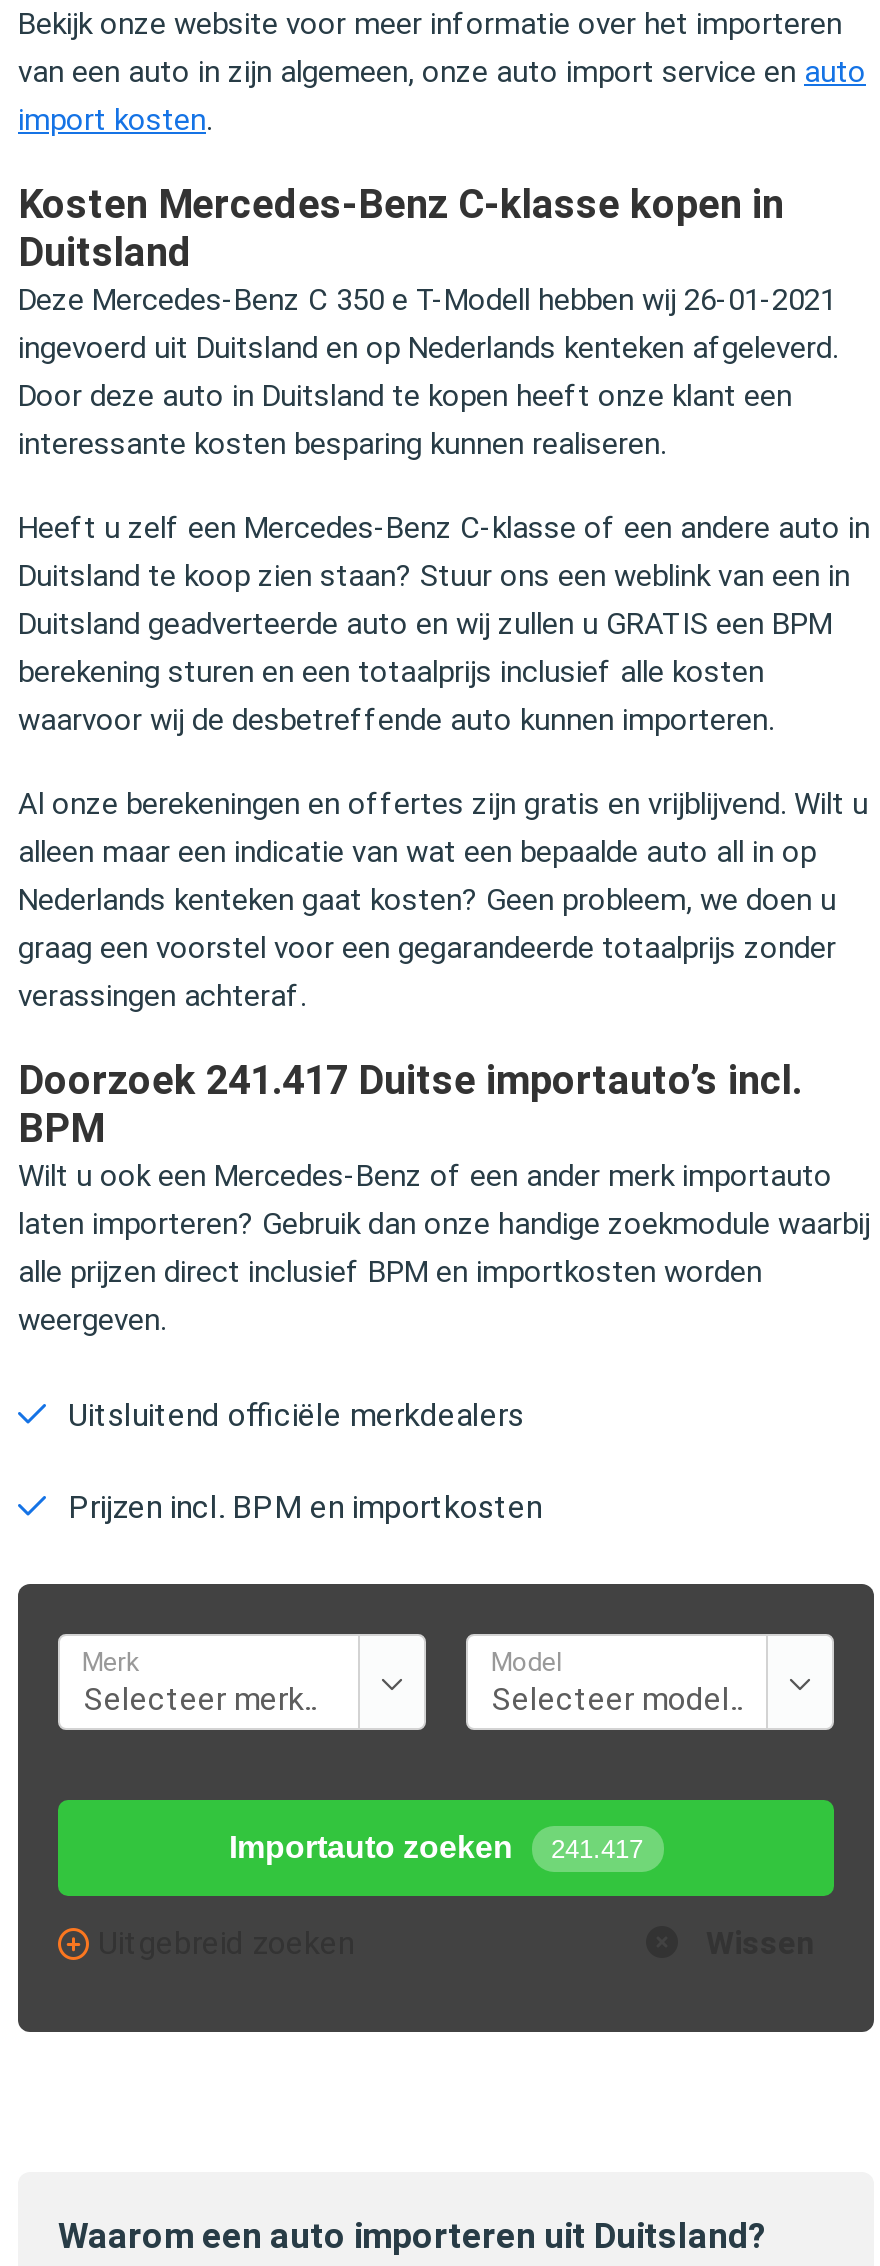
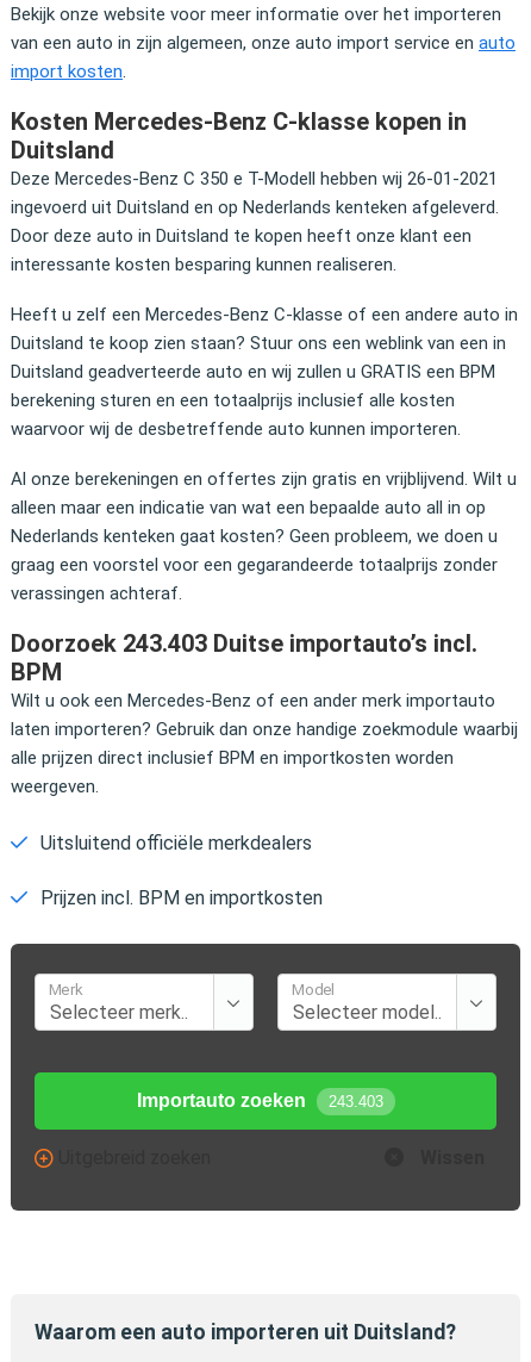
- Doorzoek 241.417 Duitse importauto’s incl.
+ Doorzoek 243.403 Duitse importauto’s incl.

- Importauto zoeken 241.417
+ Importauto zoeken 243.403
